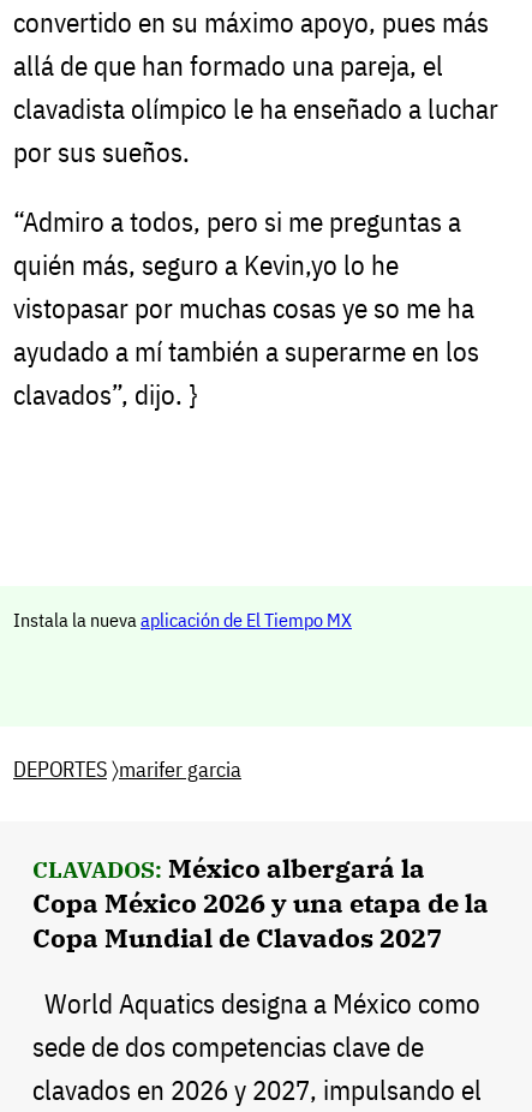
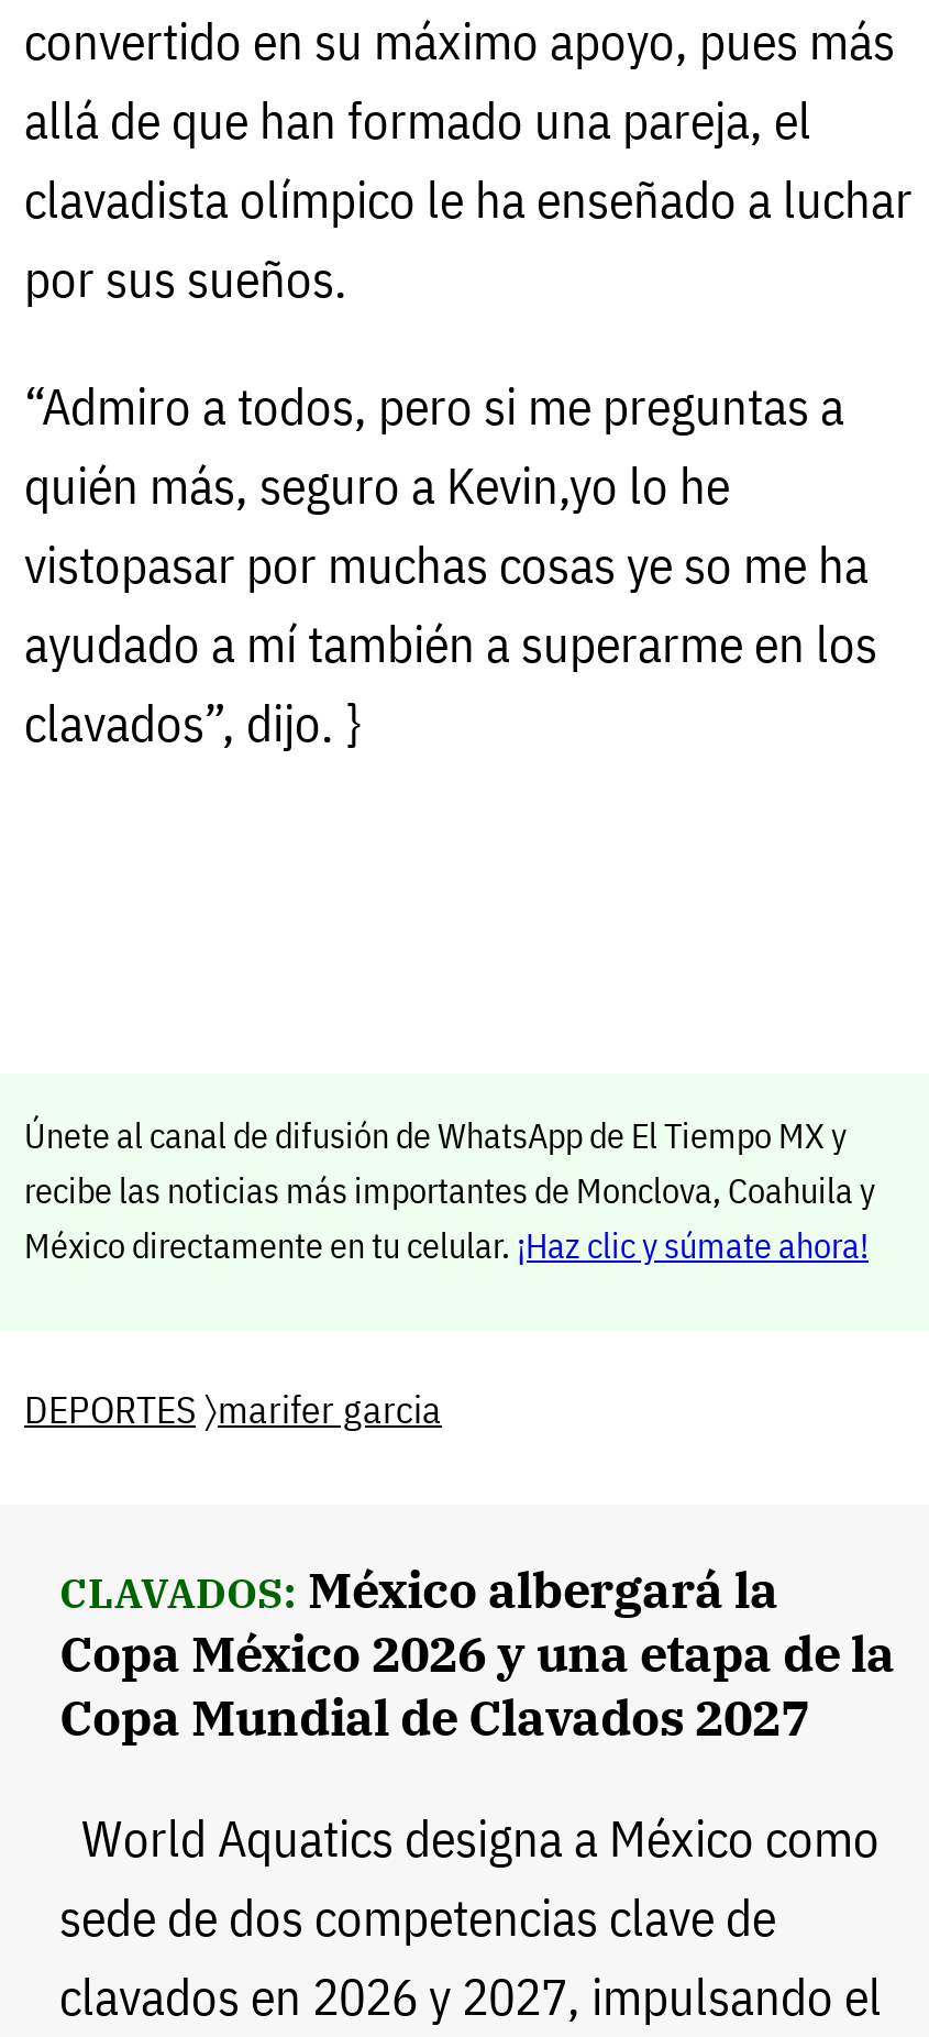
- Instala la nueva aplicación de El Tiempo MX
+ Únete al canal de difusión de WhatsApp de El Tiempo MX y
+ recibe las noticias más importantes de Monclova, Coahuila y
+ México directamente en tu celular. ¡Haz clic y súmate ahora!
